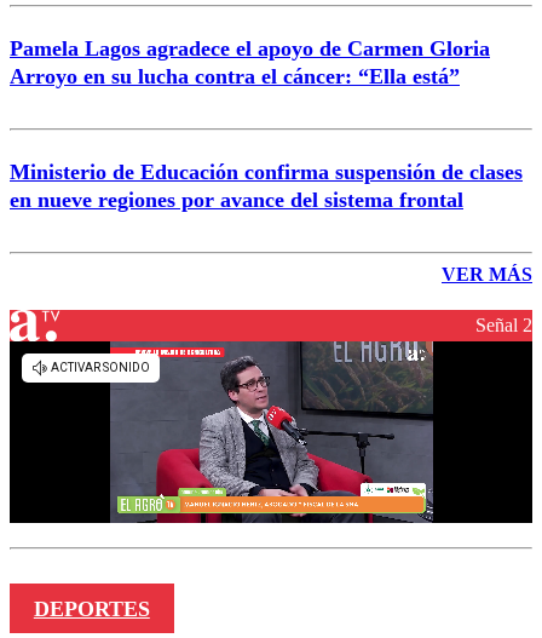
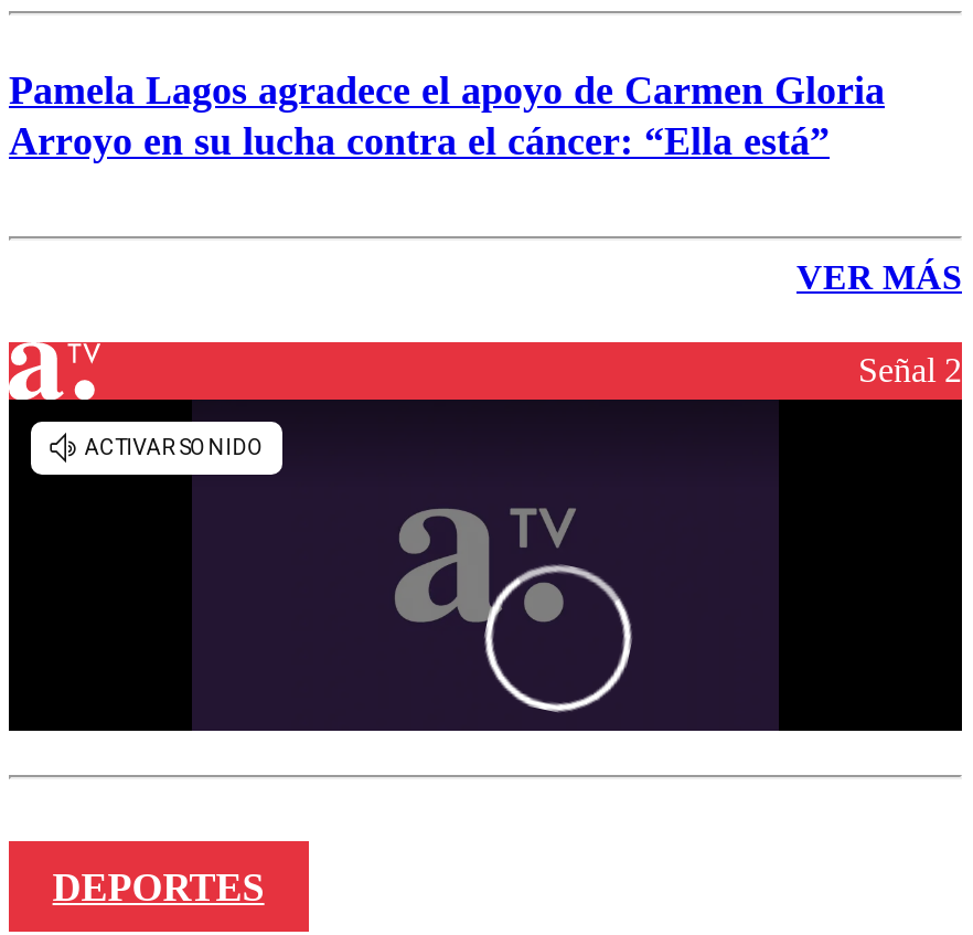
- Ministerio de Educación confirma suspensión de clases
- en nueve regiones por avance del sistema frontal

- [image]
+ [image]
